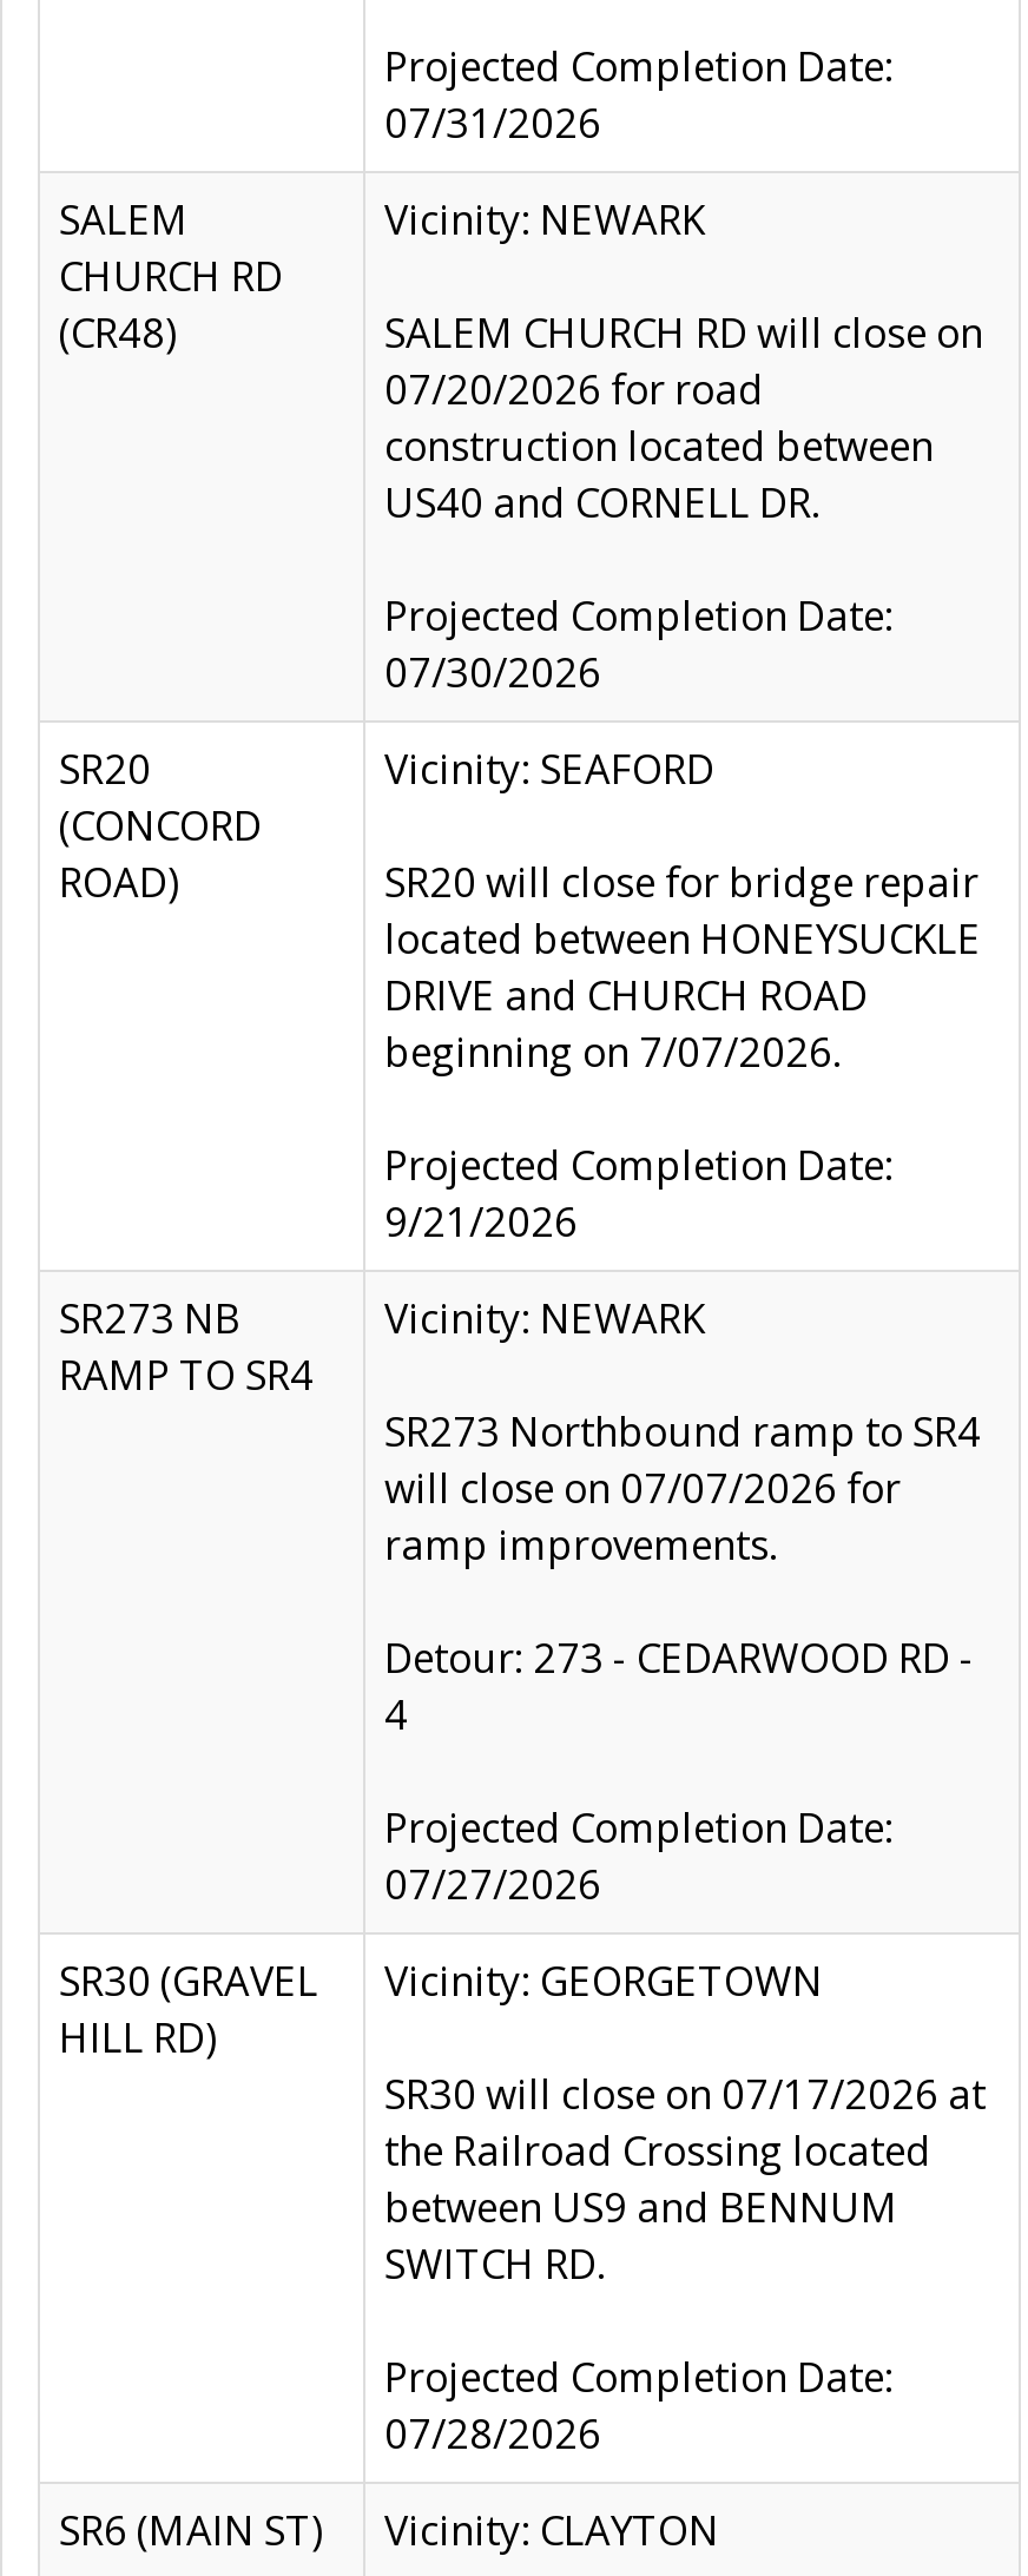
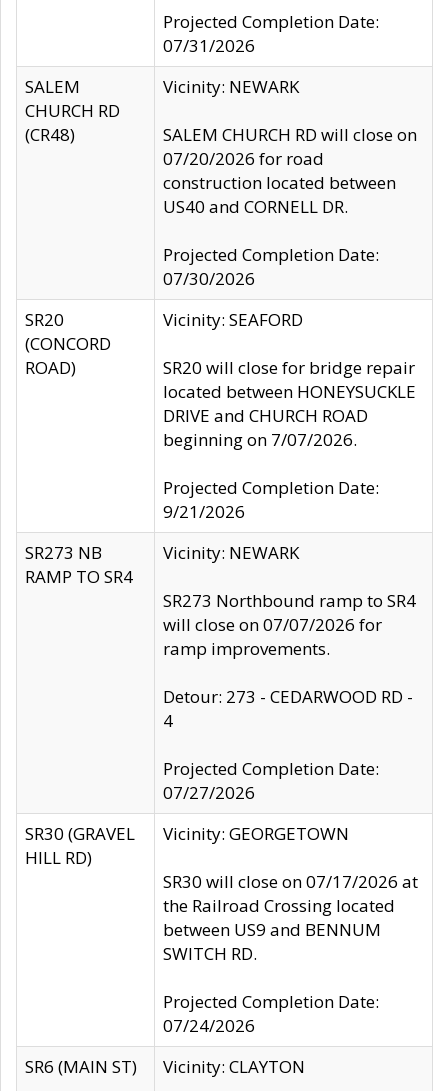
- 07/28/2026
+ 07/24/2026
